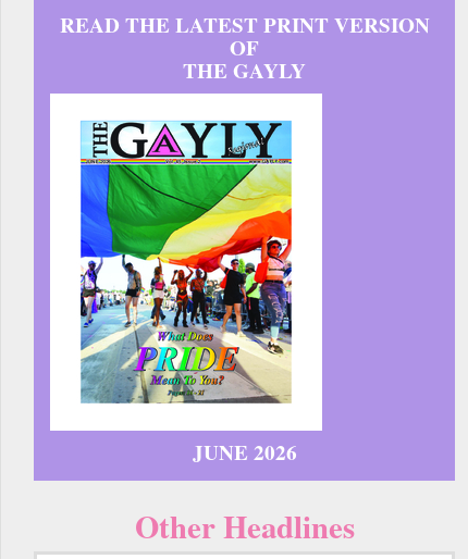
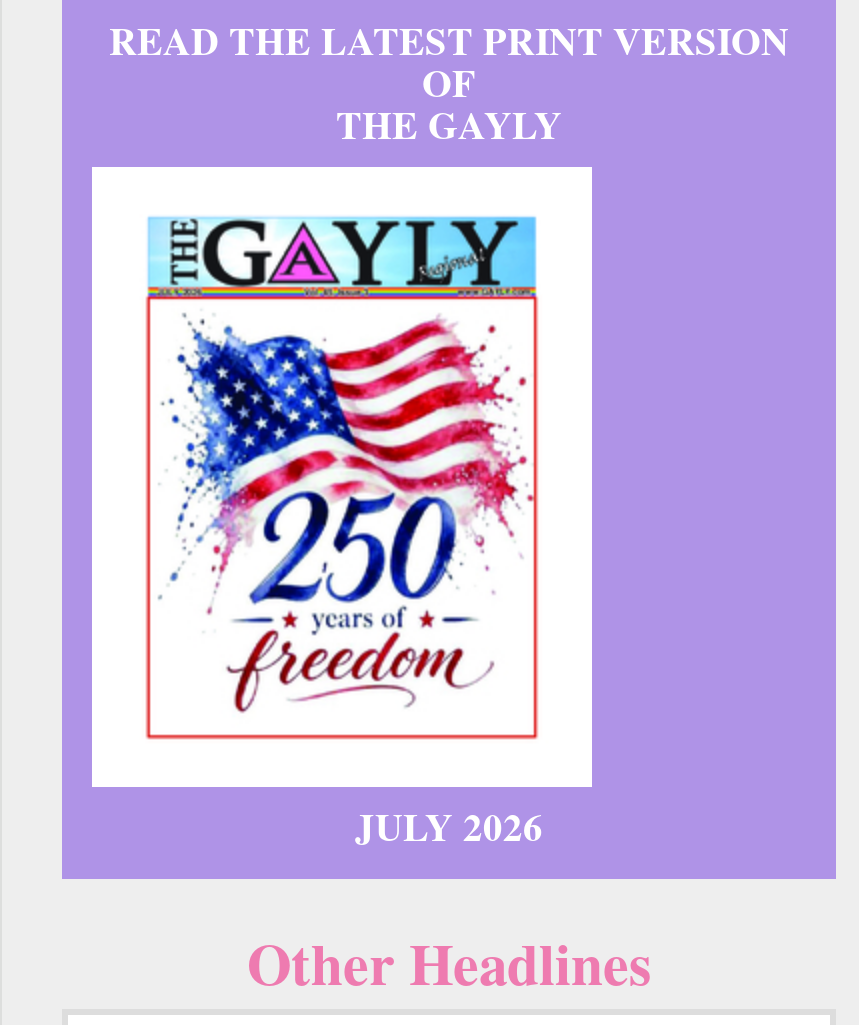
- [image]
- JUNE 2026
+ [image]
+ JULY 2026
